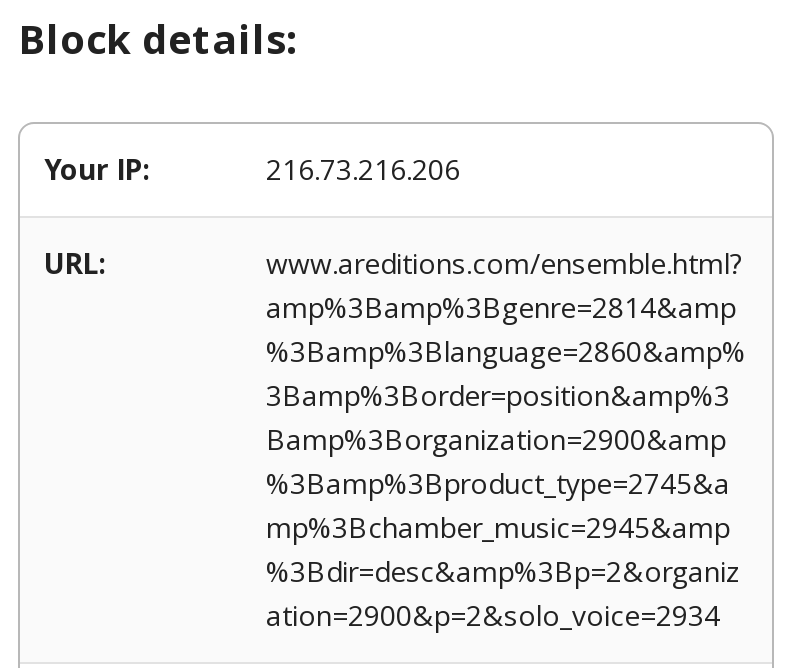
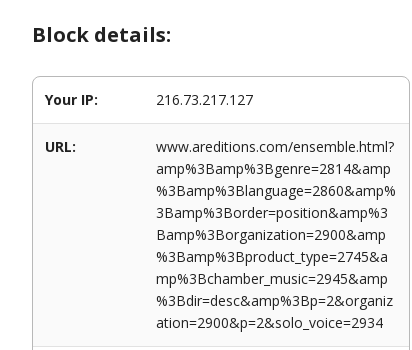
- 216.73.216.206
+ 216.73.217.127
